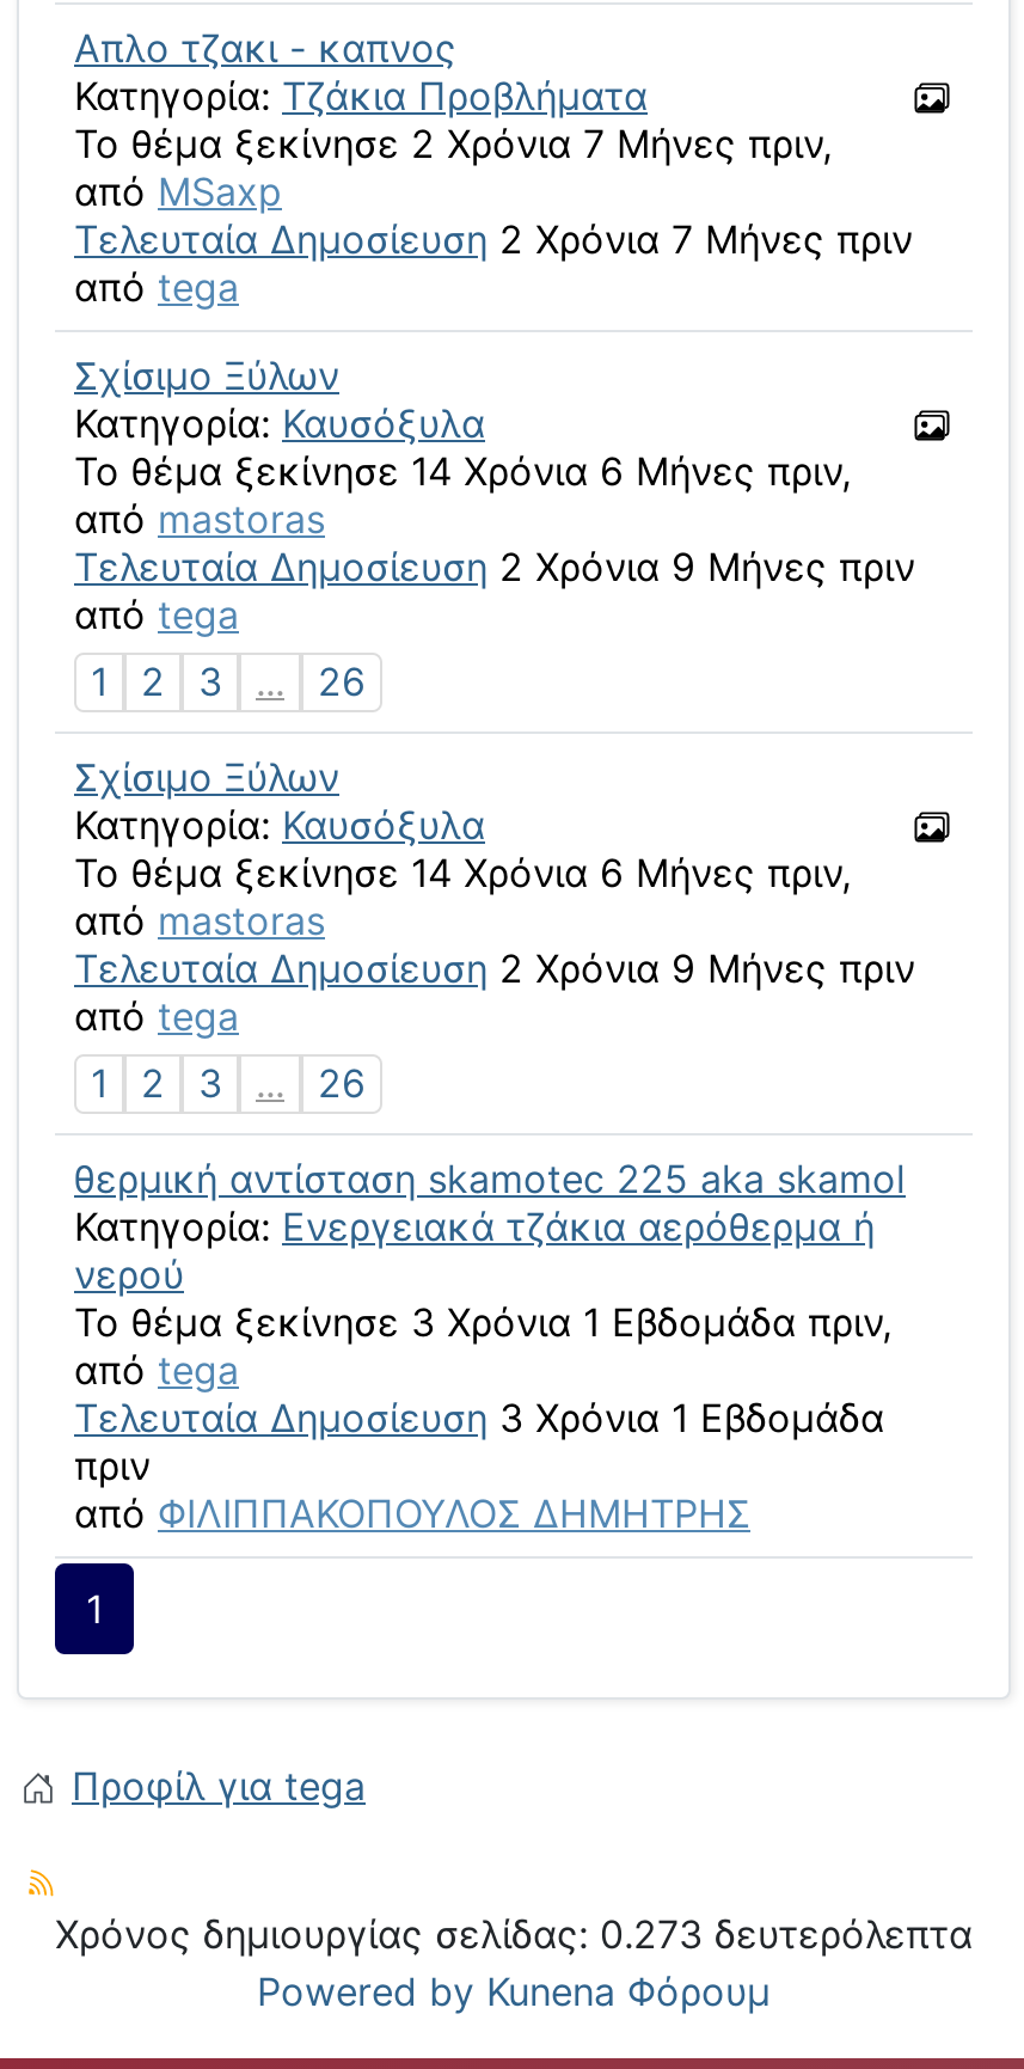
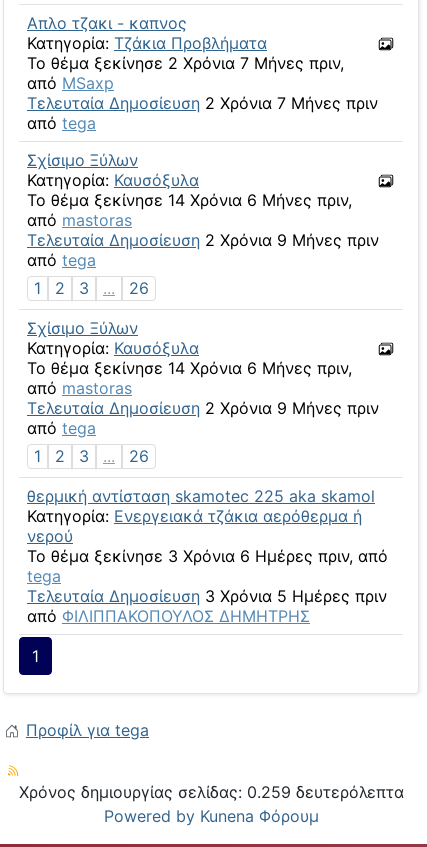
- Το θέμα ξεκίνησε 3 Χρόνια 1 Εβδομάδα πριν,
- από tega
- Τελευταία Δημοσίευση 3 Χρόνια 1 Εβδομάδα
- πριν
+ Το θέμα ξεκίνησε 3 Χρόνια 6 Ημέρες πριν, από
+ tega
+ Τελευταία Δημοσίευση 3 Χρόνια 5 Ημέρες πριν

- Χρόνος δημιουργίας σελίδας: 0.273 δευτερόλεπτα
+ Χρόνος δημιουργίας σελίδας: 0.259 δευτερόλεπτα
